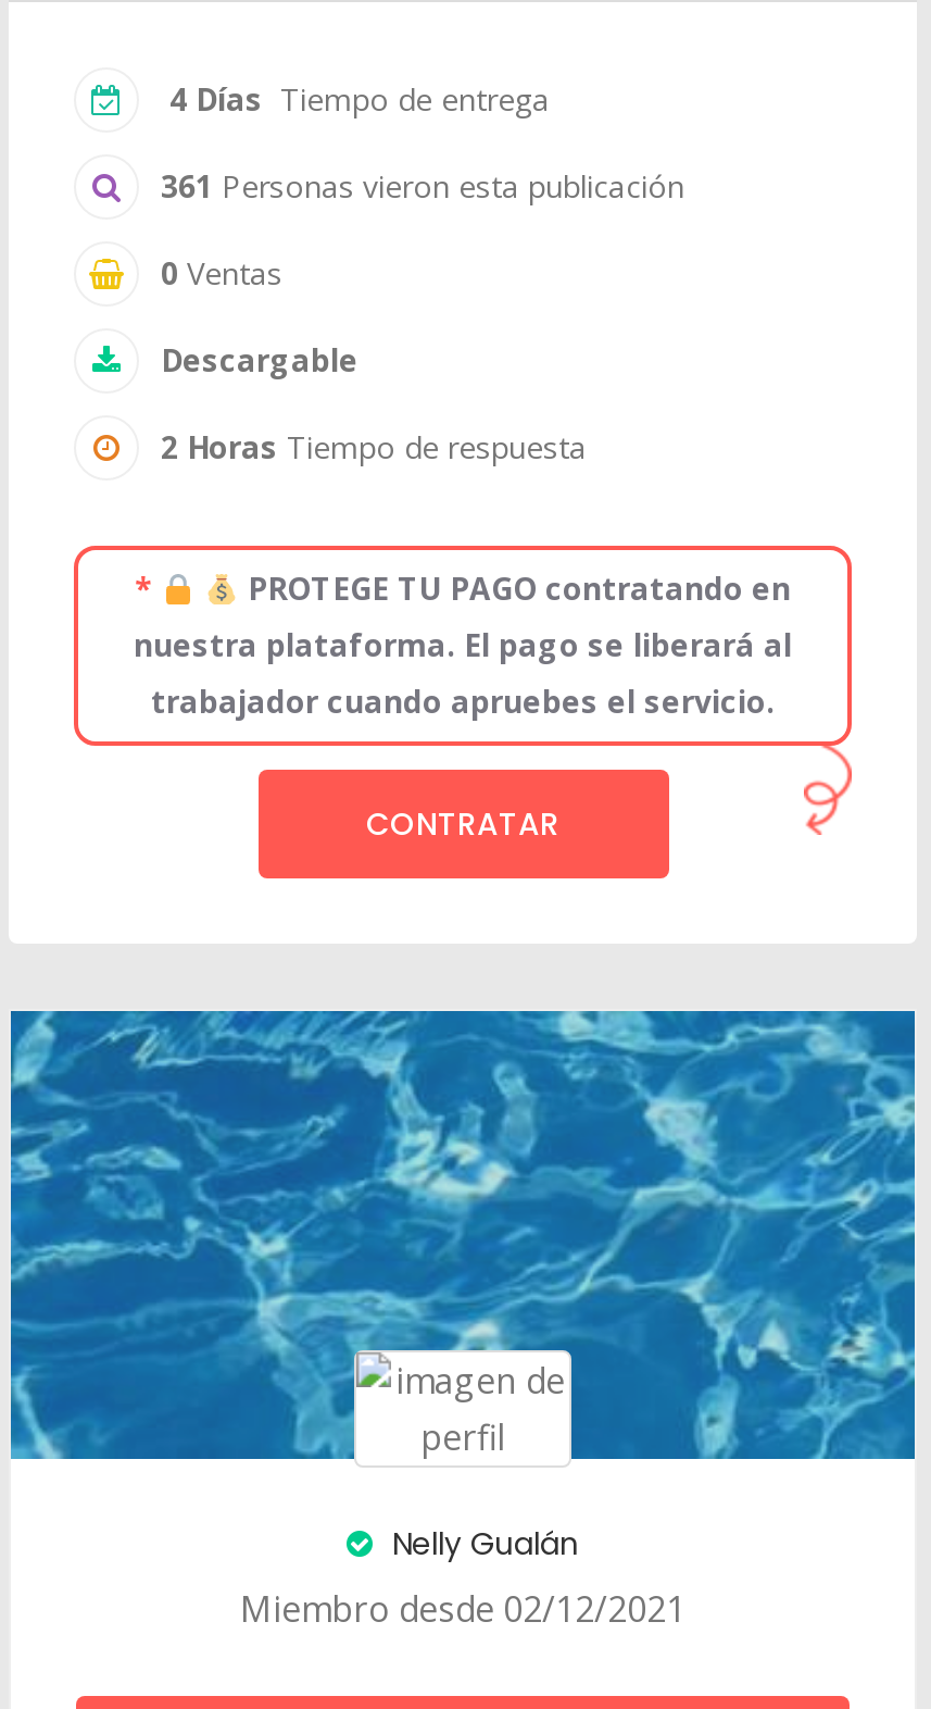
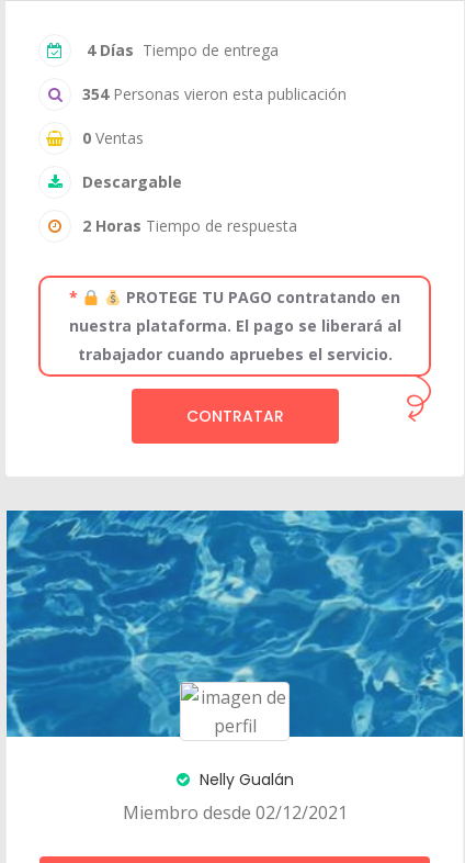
- 361 Personas vieron esta publicación
+ 354 Personas vieron esta publicación
